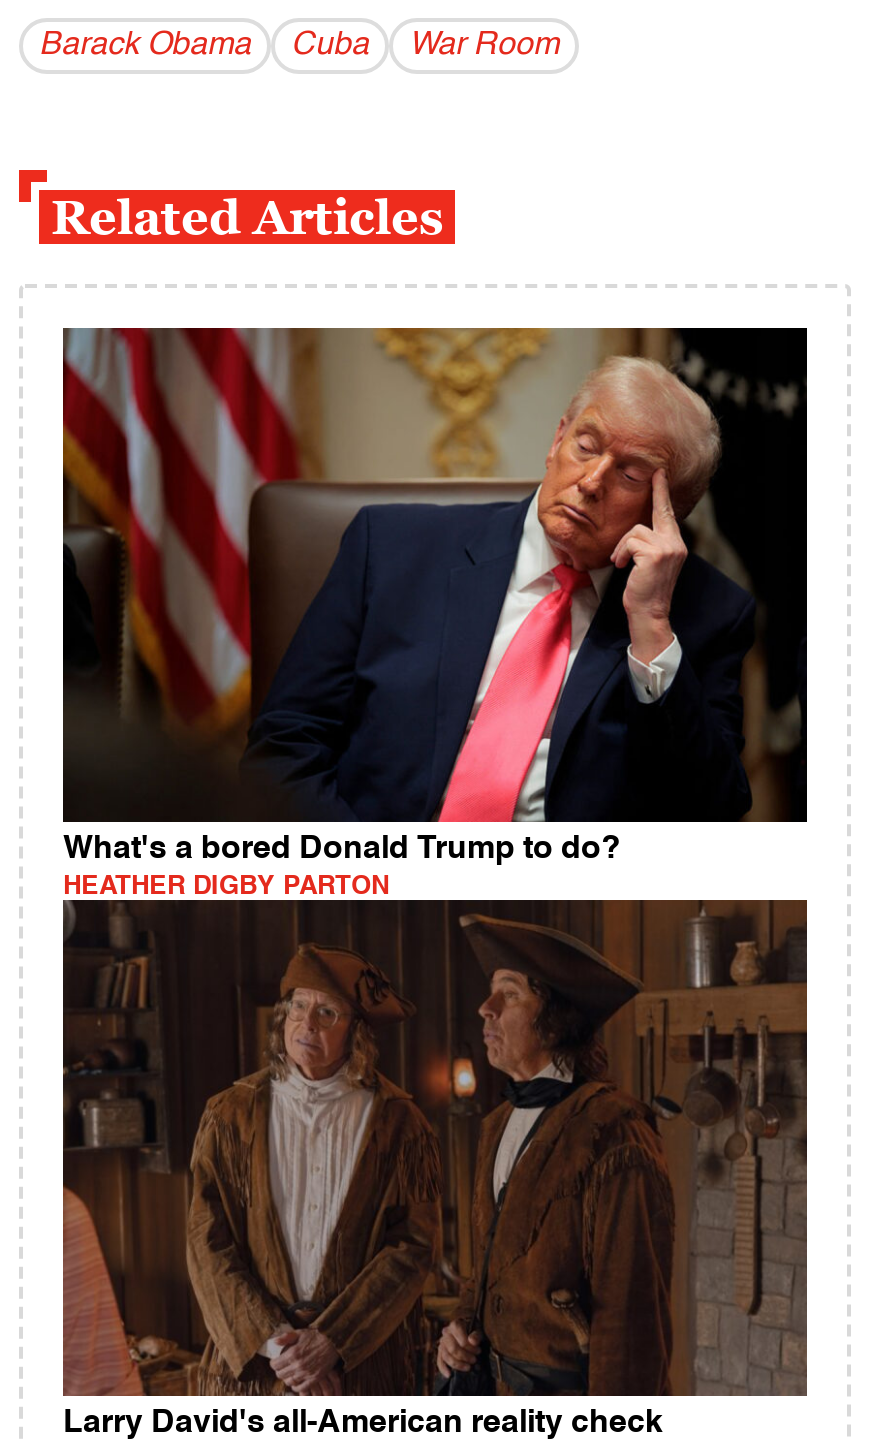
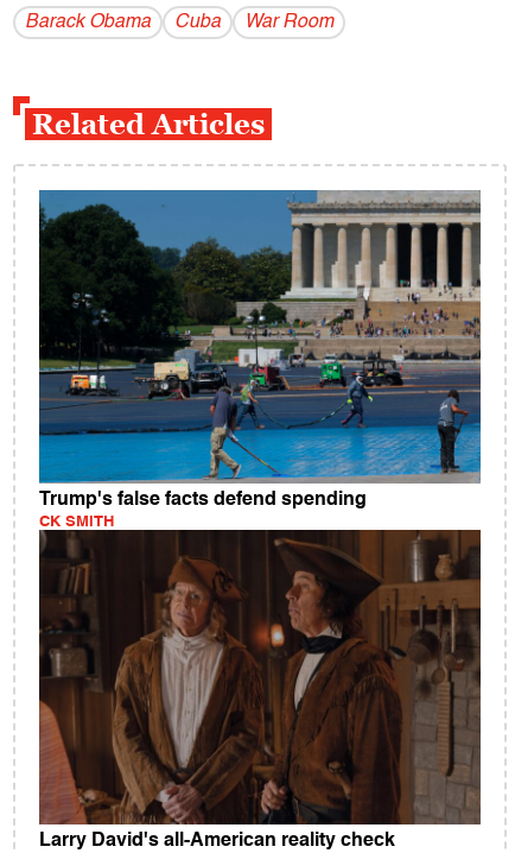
- [image]
- What's a bored Donald Trump to do?
- HEATHER DIGBY PARTON
+ [image]
+ Trump's false facts defend spending
+ CK SMITH
